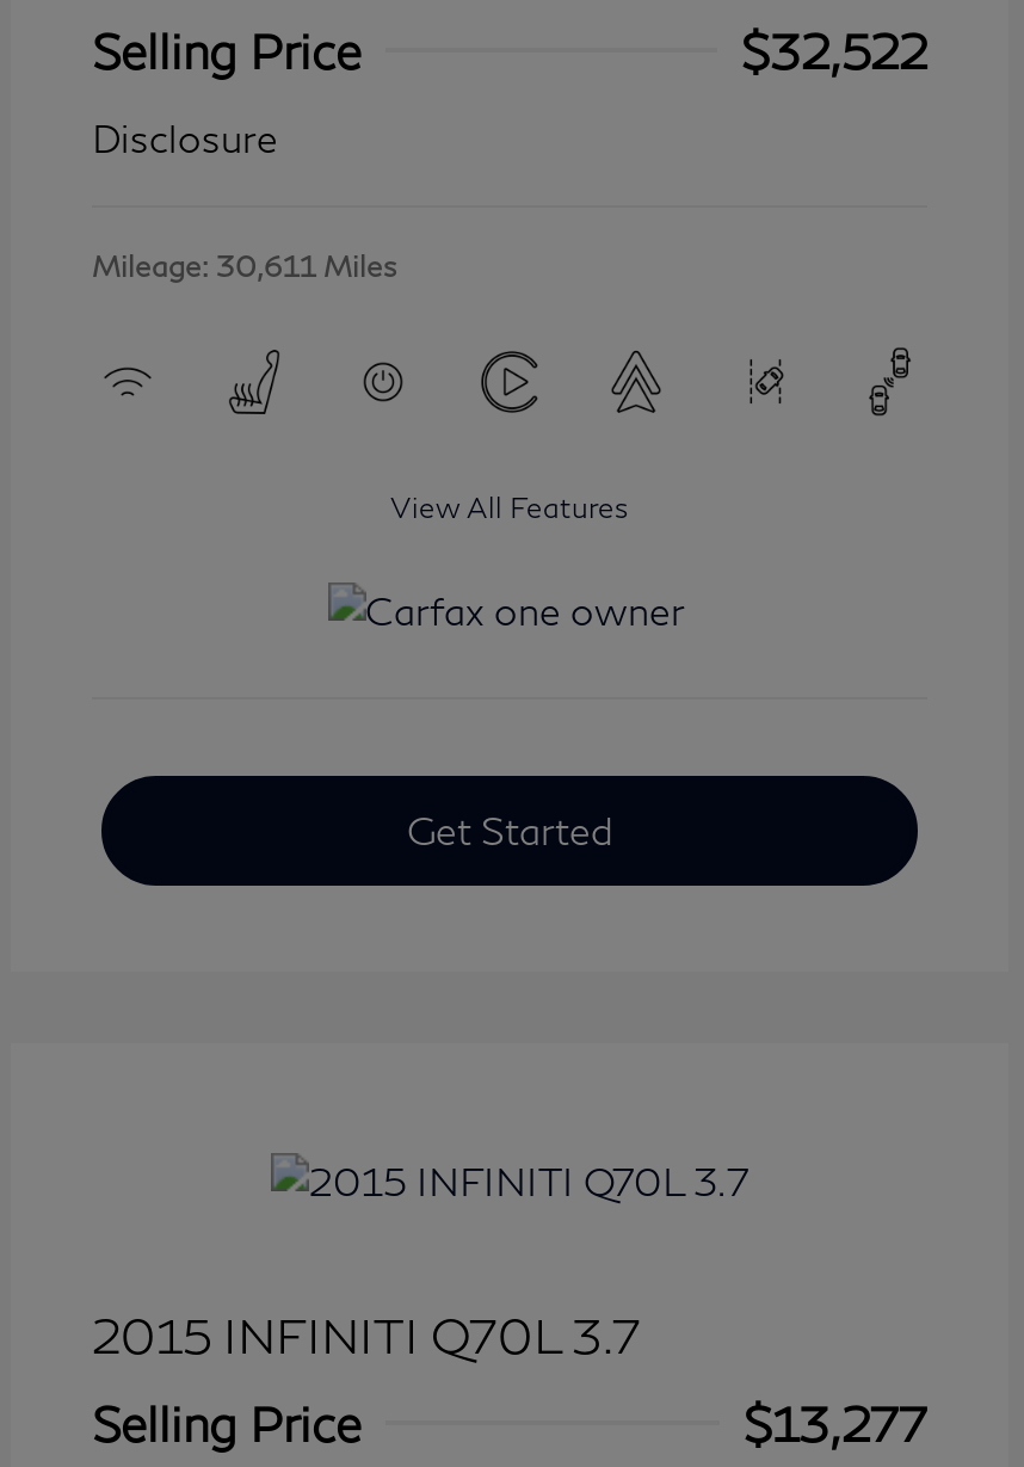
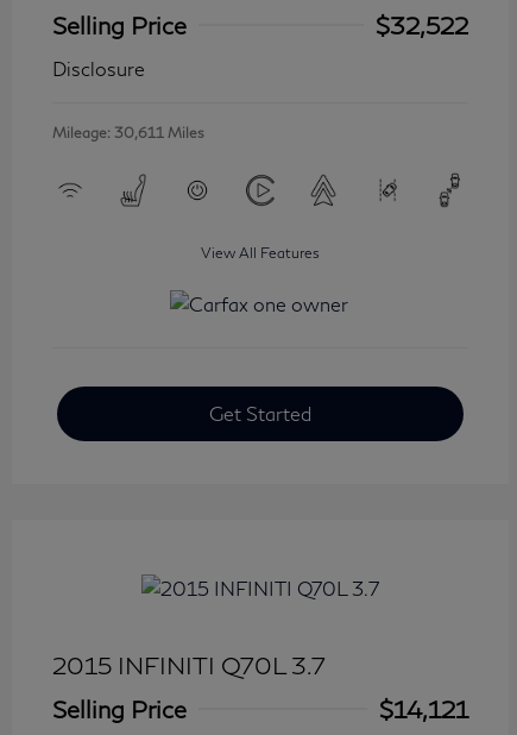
- $13,277
+ $14,121
